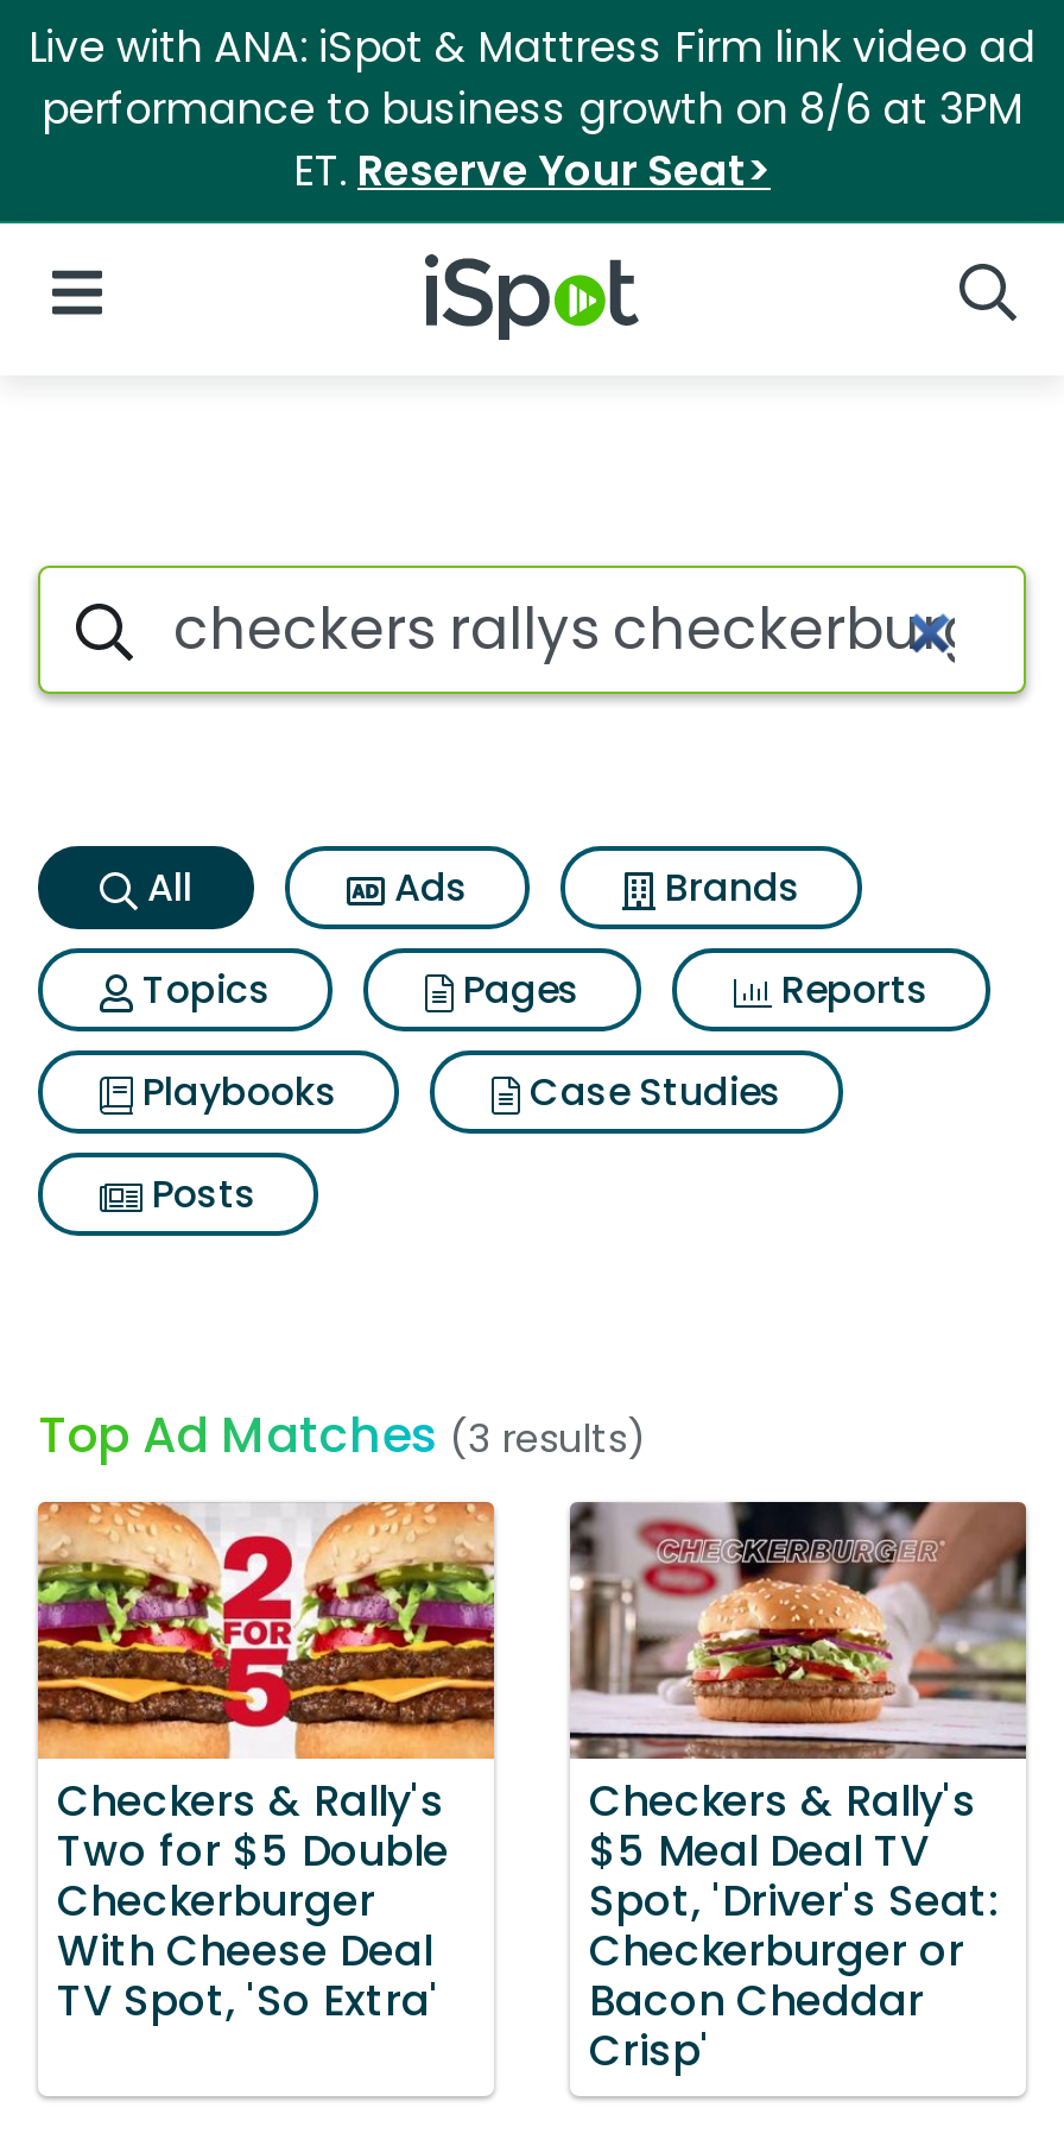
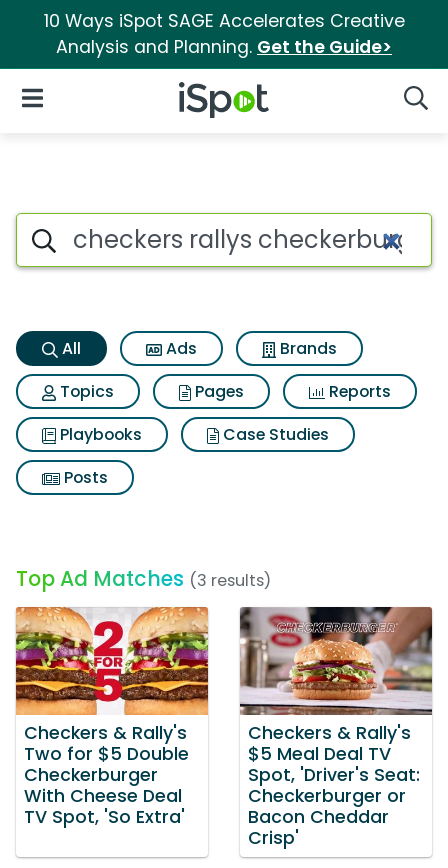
- Live with ANA: iSpot & Mattress Firm link video ad
- performance to business growth on 8/6 at 3PM
- ET. Reserve Your Seat>
+ 10 Ways iSpot SAGE Accelerates Creative
+ Analysis and Planning. Get the Guide>
